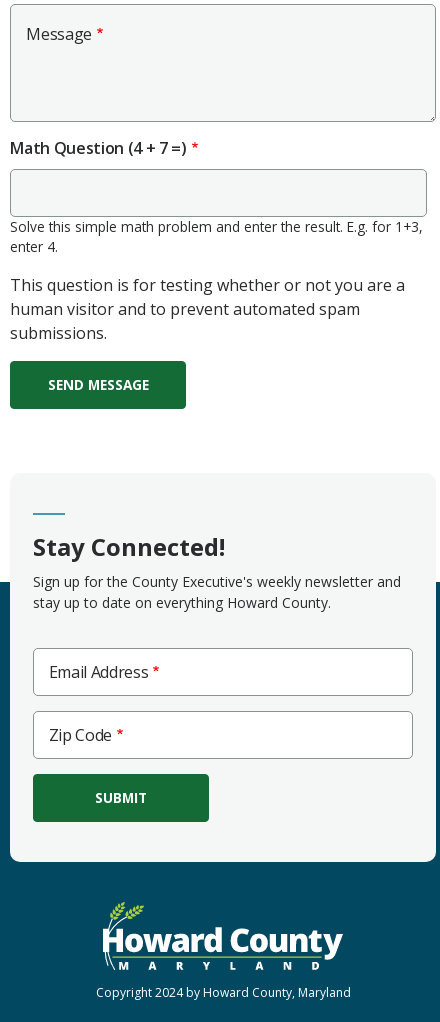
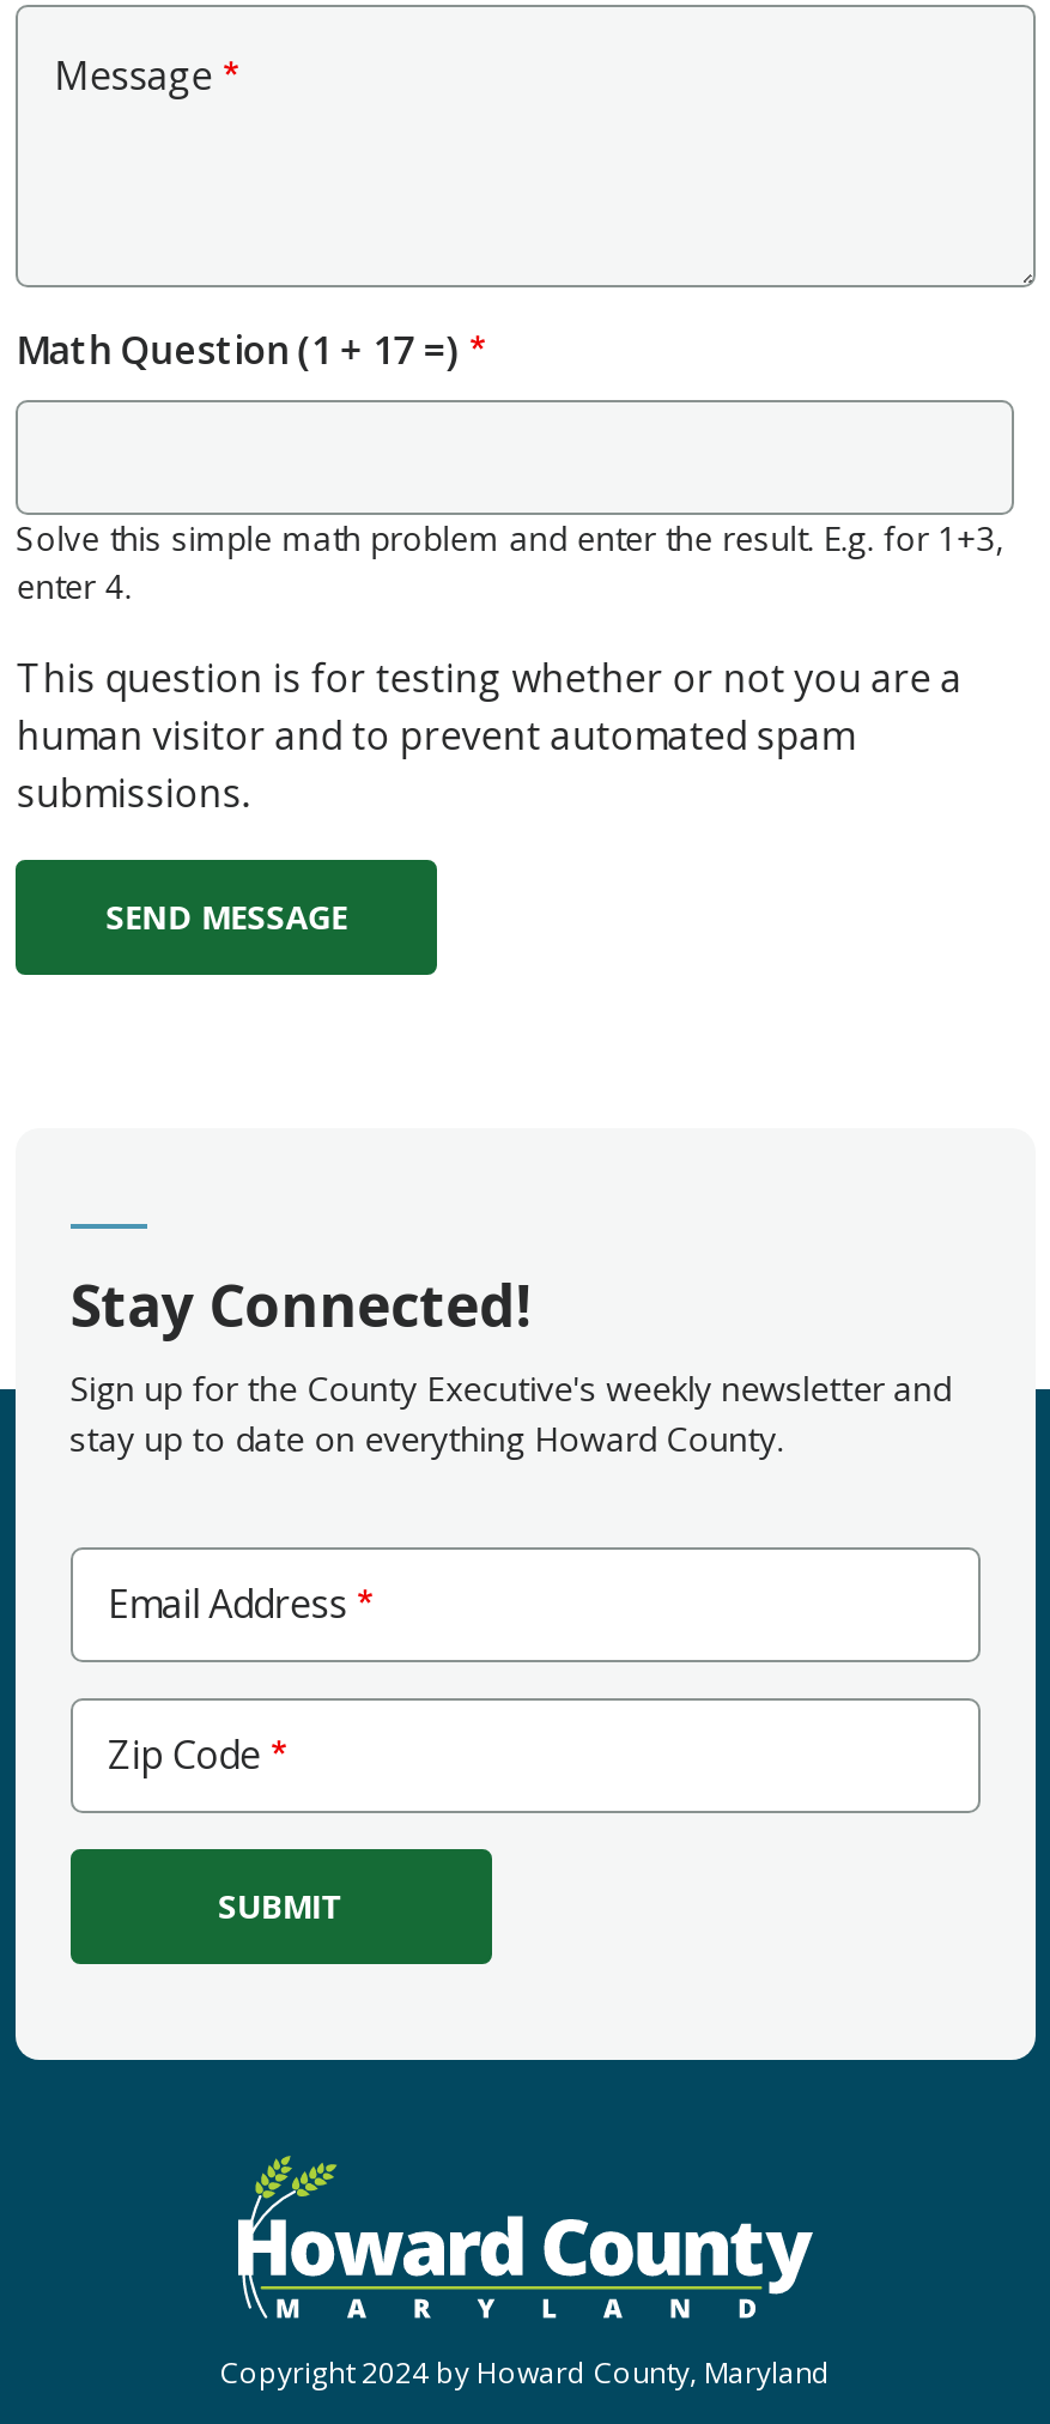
- Math Question (4 + 7 =)
+ Math Question (1 + 17 =)
